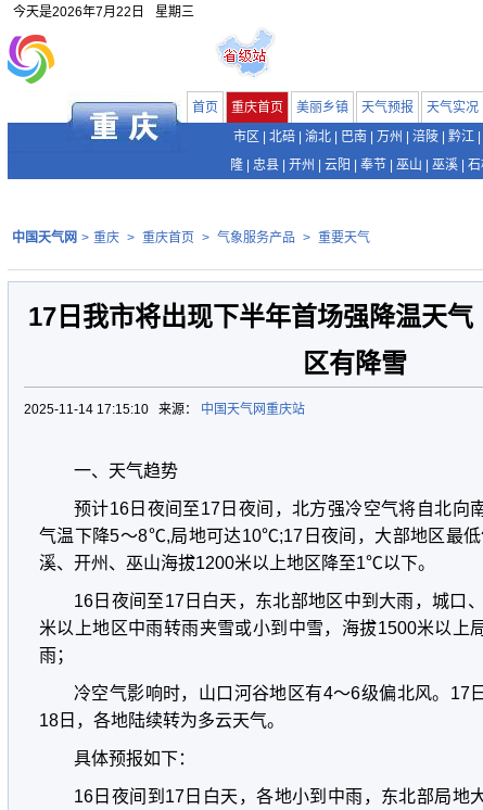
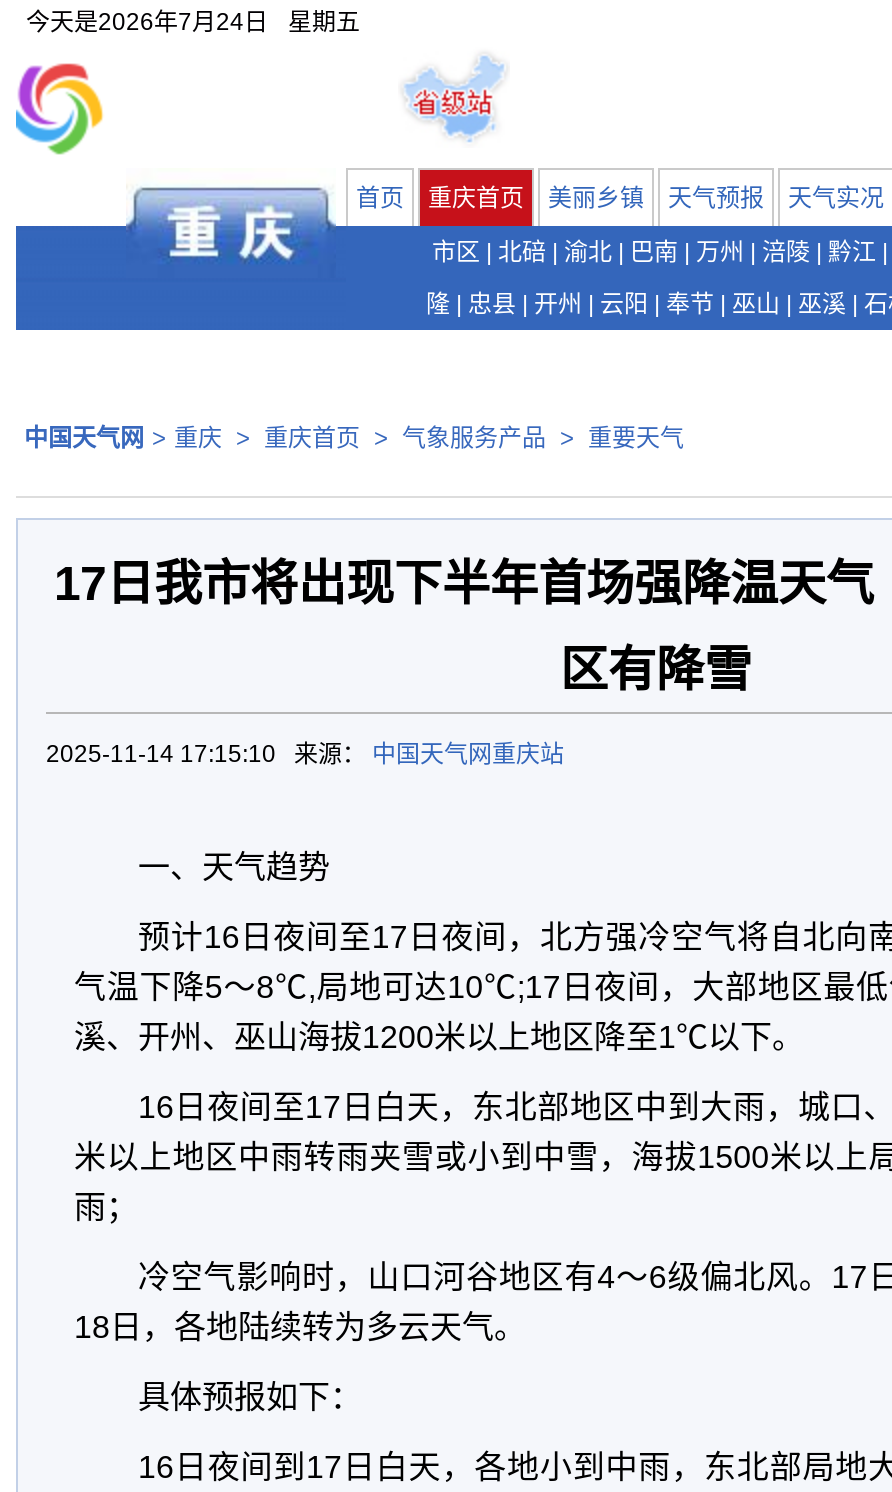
- 今天是2026年7月22日
+ 今天是2026年7月24日

- 星期三
+ 星期五
